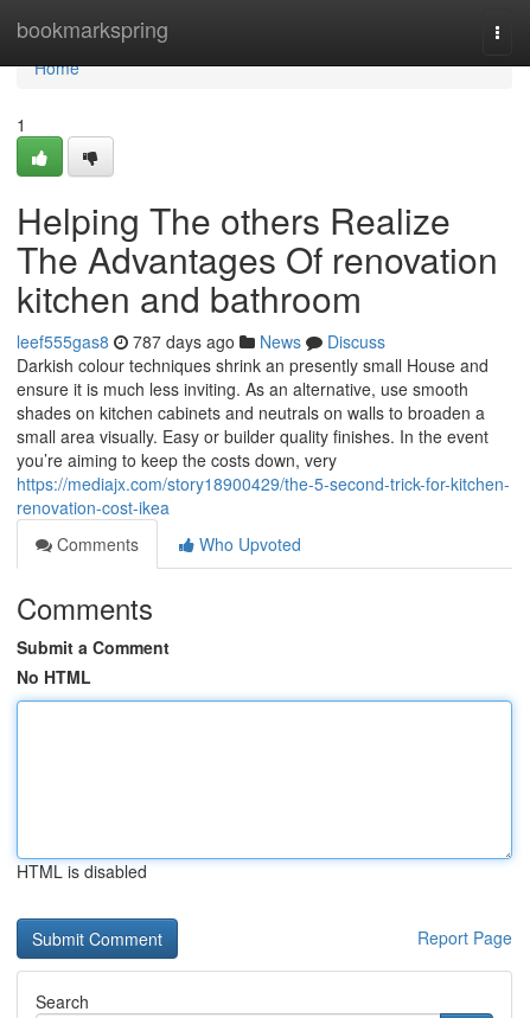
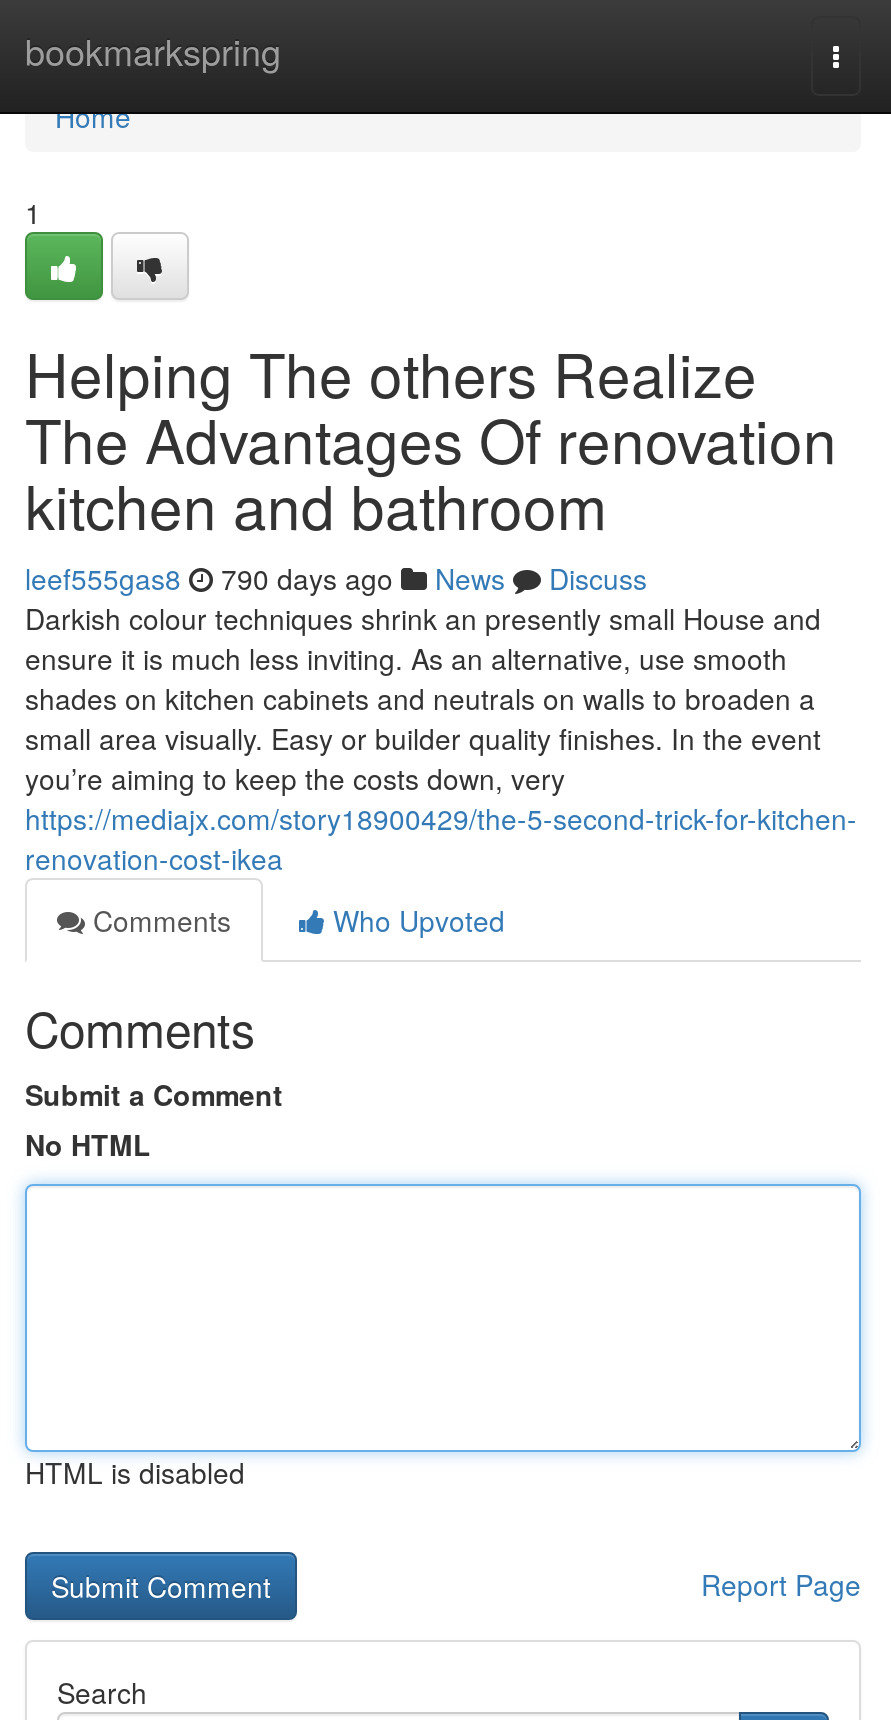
- leef555gas8 787 days ago News Discuss
+ leef555gas8 790 days ago News Discuss
